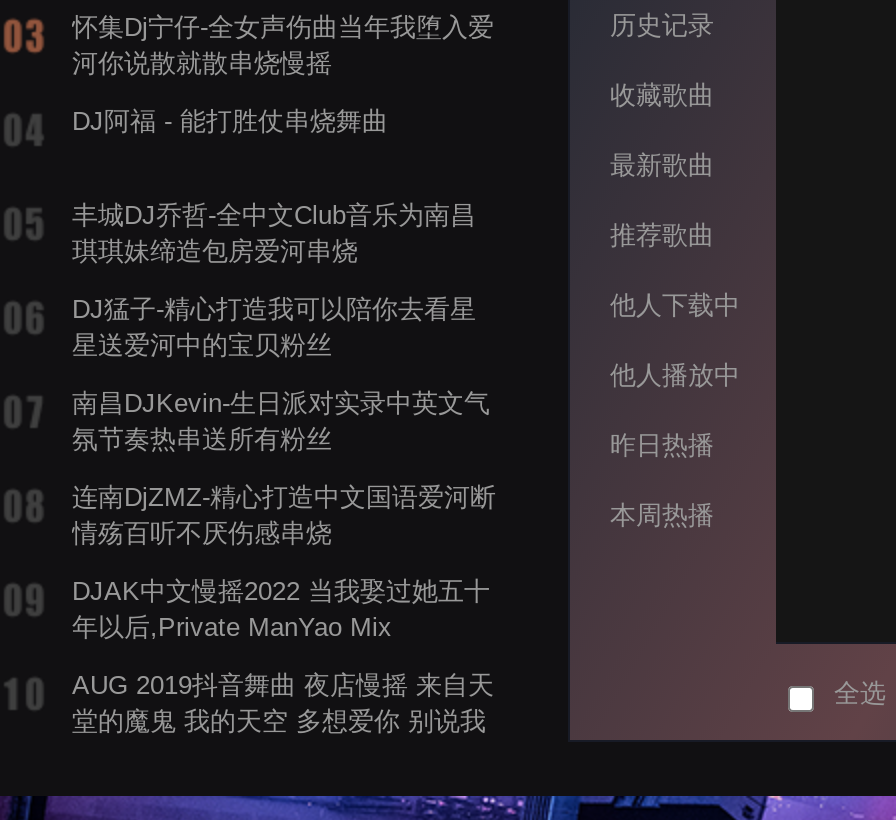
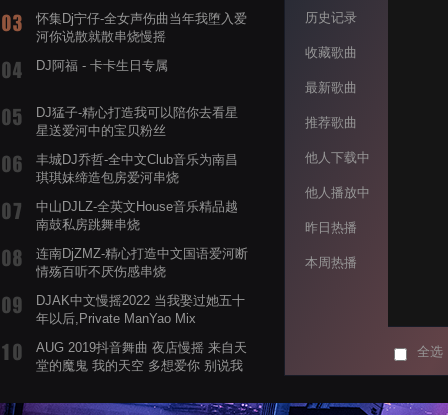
- DJ阿福 - 能打胜仗串烧舞曲
+ DJ阿福 - 卡卡生日专属

moved down: 丰城DJ乔哲-全中文Club音乐为南昌 | 琪琪妹缔造包房爱河串烧

moved up: DJ猛子-精心打造我可以陪你去看星 | 星送爱河中的宝贝粉丝

- 南昌DJKevin-生日派对实录中英文气
- 氛节奏热串送所有粉丝
+ 中山DJLZ-全英文House音乐精品越
+ 南鼓私房跳舞串烧
